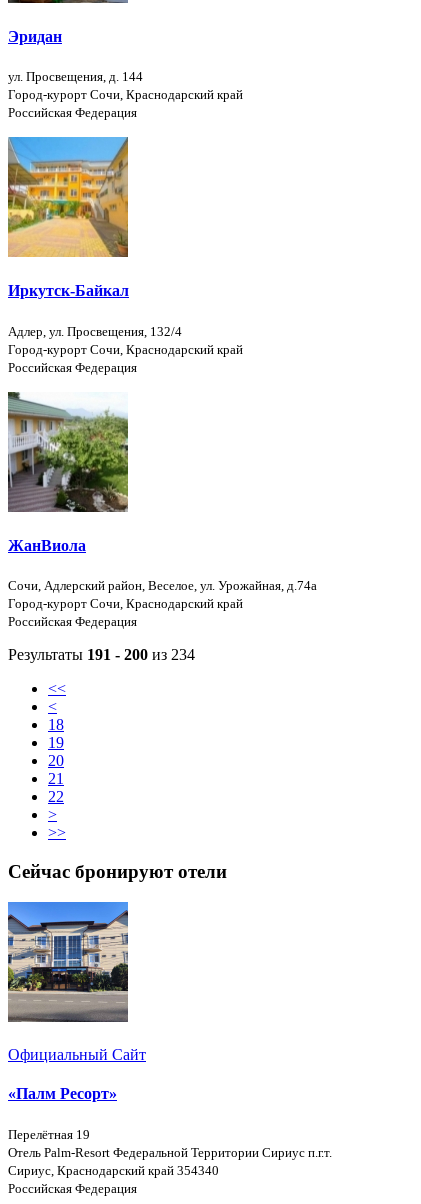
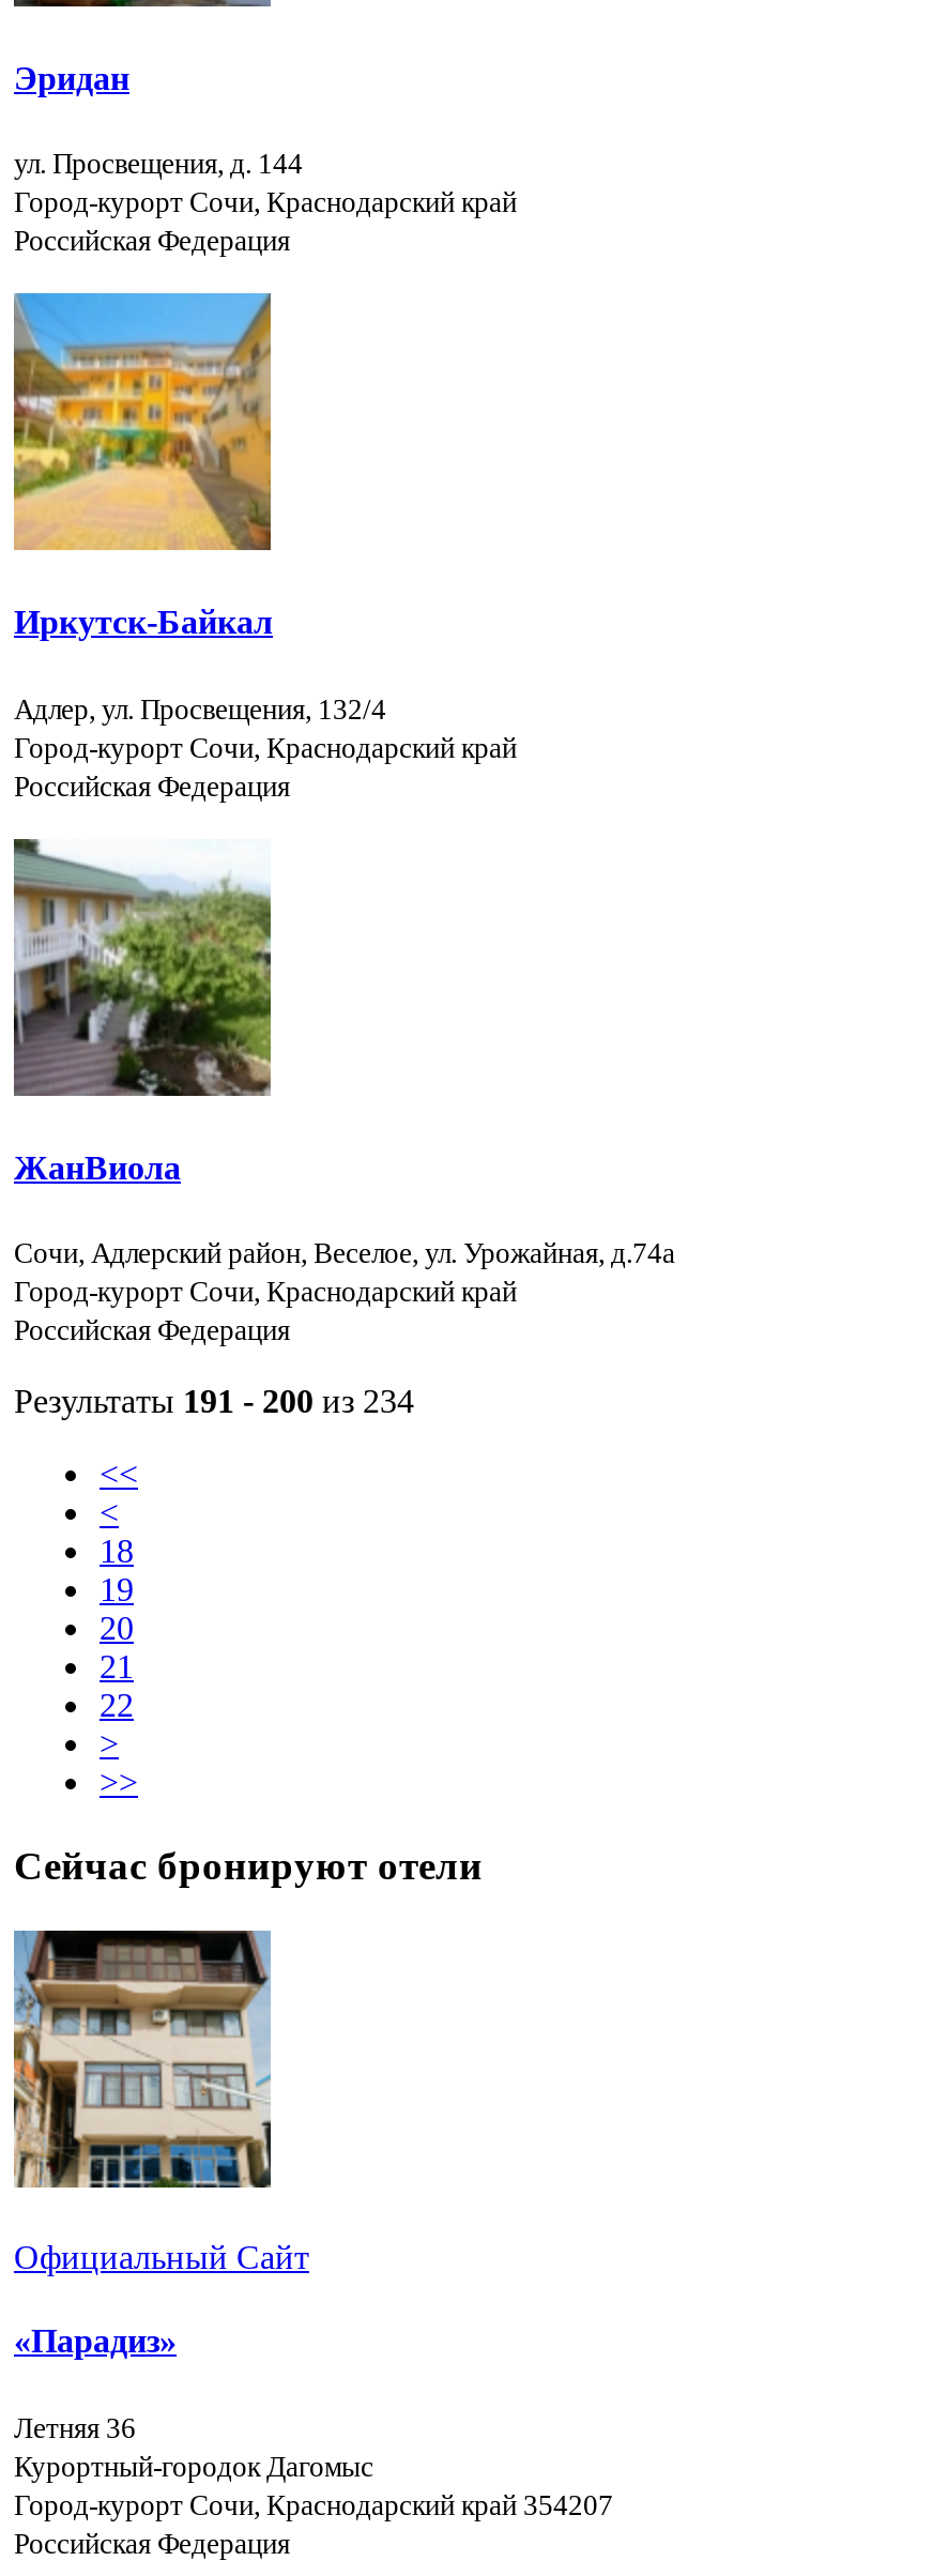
- [image]
+ [image]

- «Палм Ресорт»
+ «Парадиз»

- Перелётная 19
- Отель Palm-Resort Федеральной Территории Сириус п.г.т.
- Сириус, Краснодарский край 354340
+ Летняя 36
+ Курортный-городок Дагомыс
+ Город-курорт Сочи, Краснодарский край 354207
